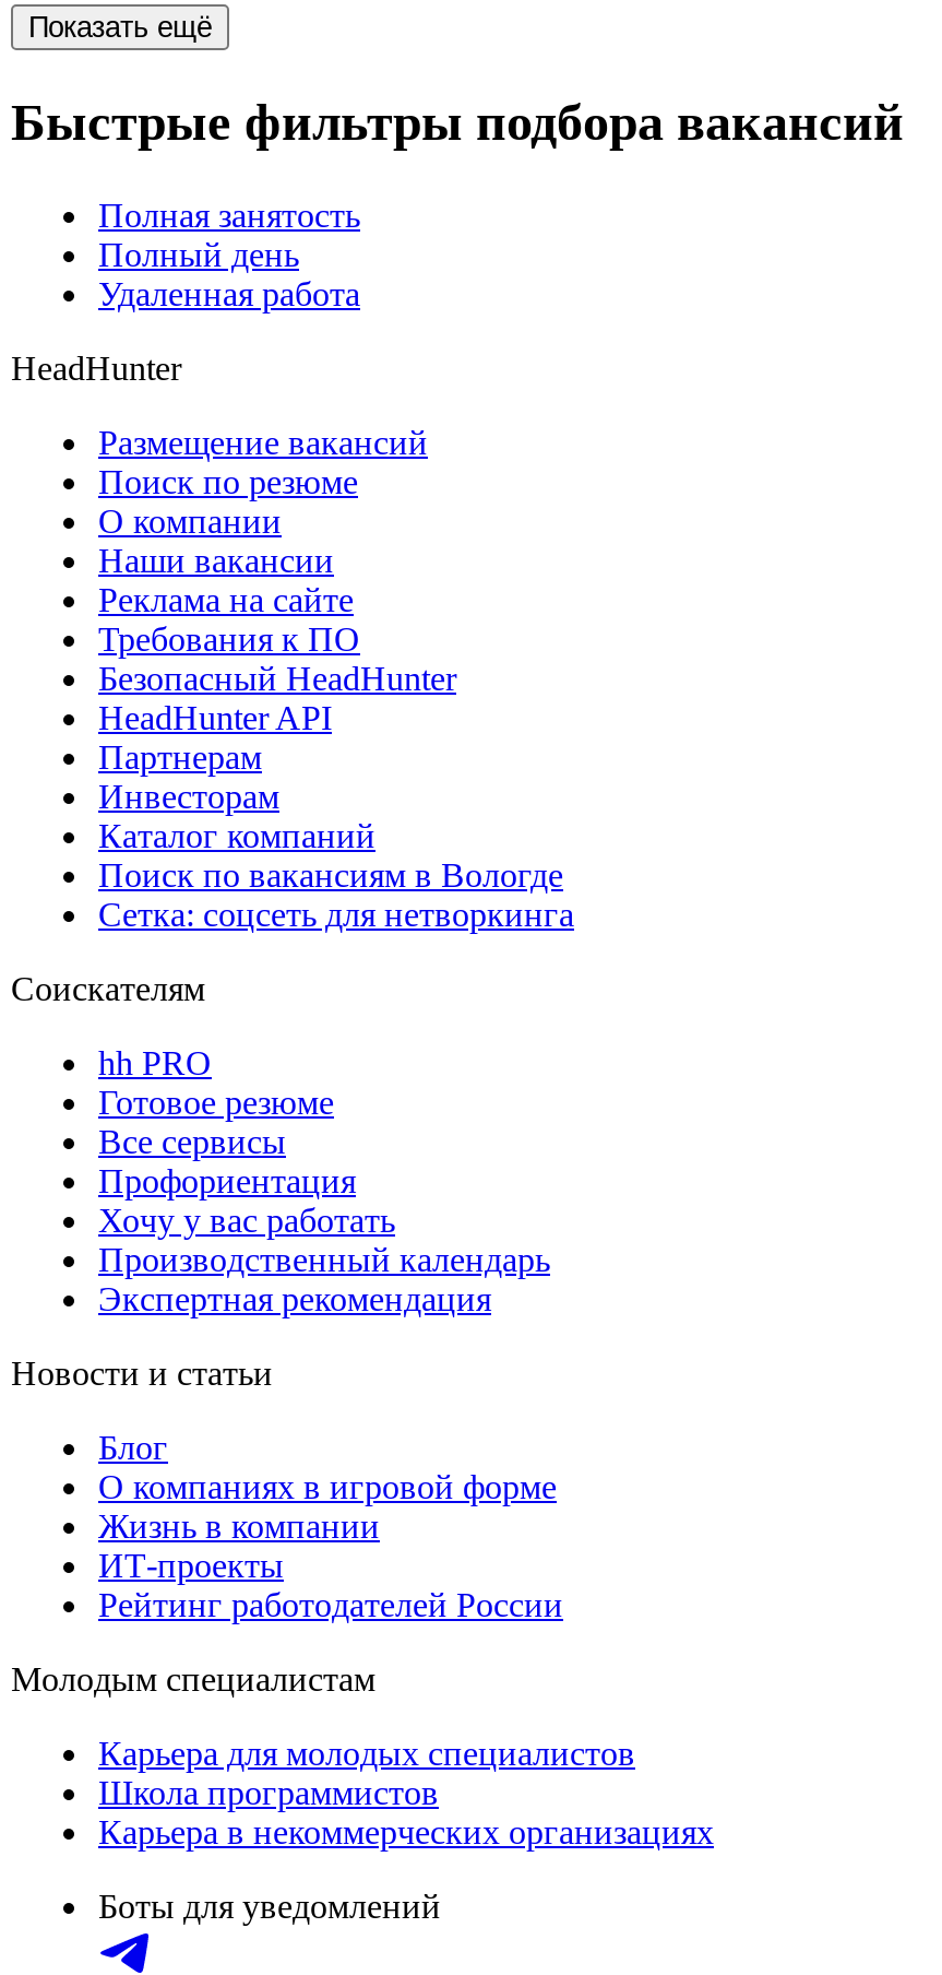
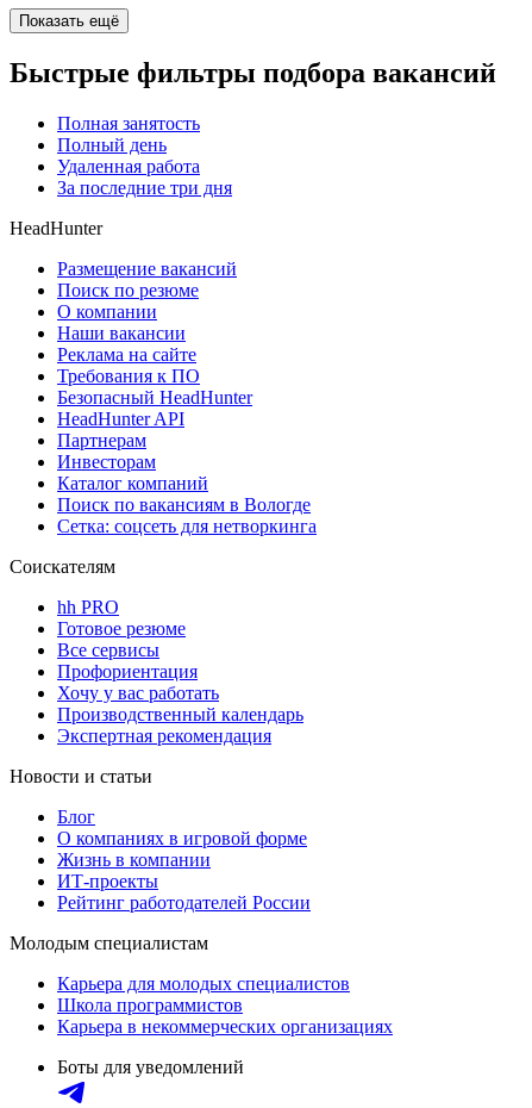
+ За последние три дня
